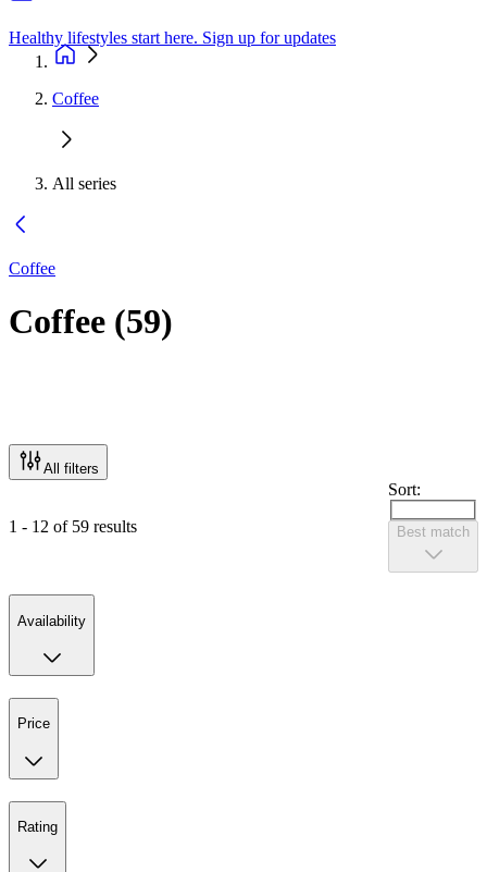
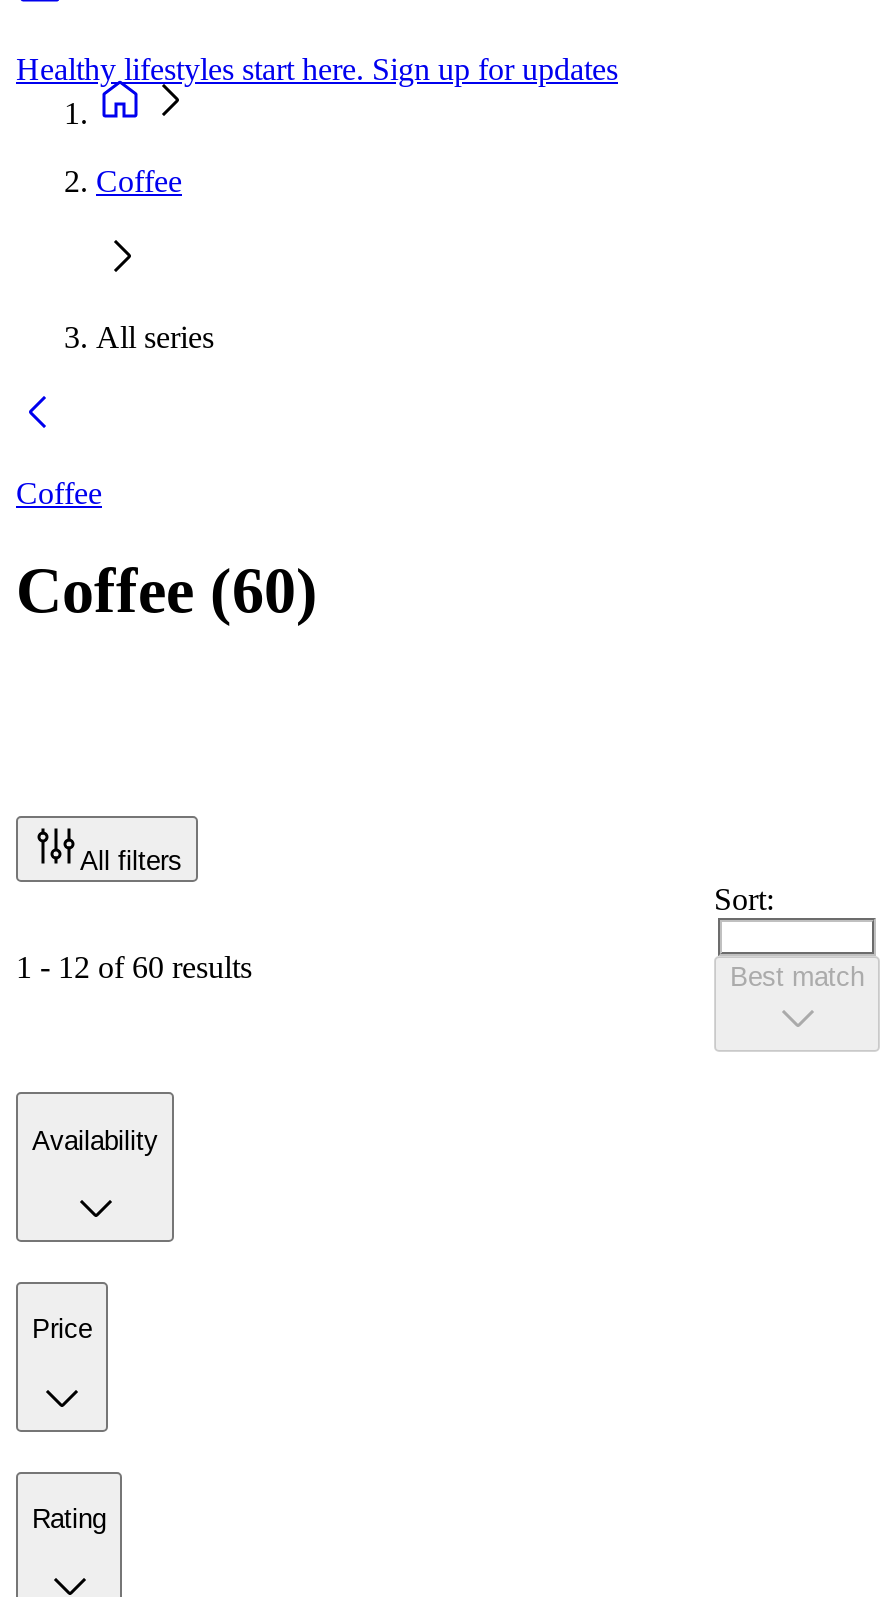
- Coffee (59)
+ Coffee (60)

- 1 - 12 of 59 results
+ 1 - 12 of 60 results
